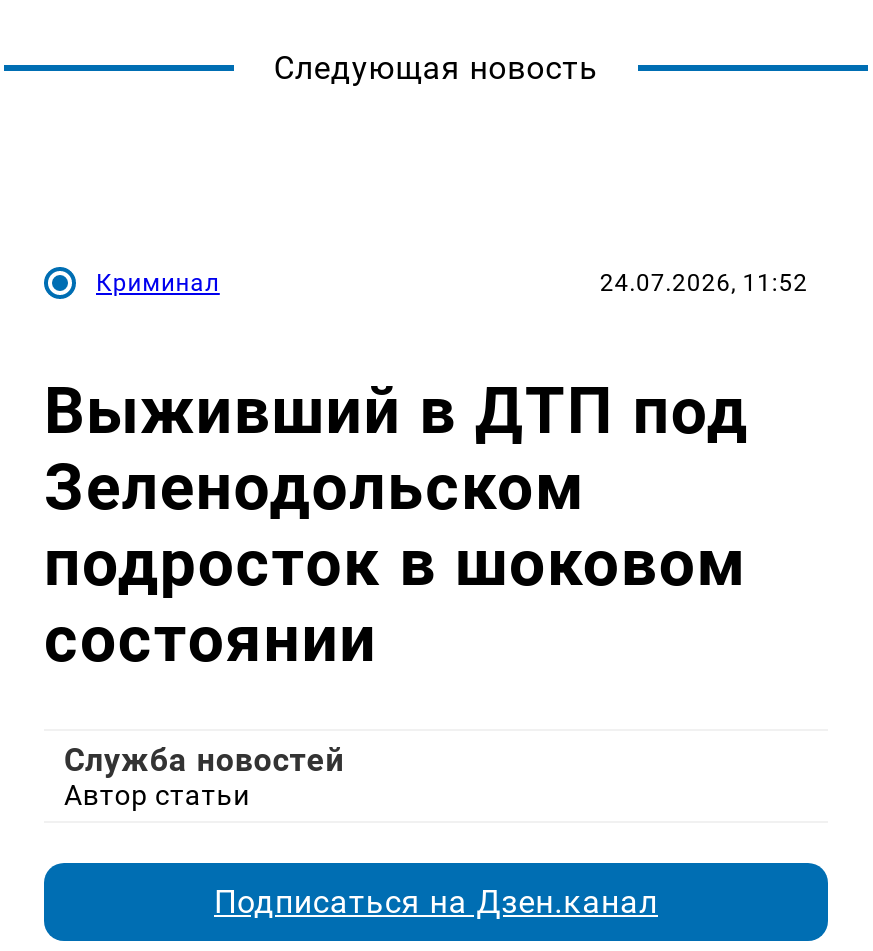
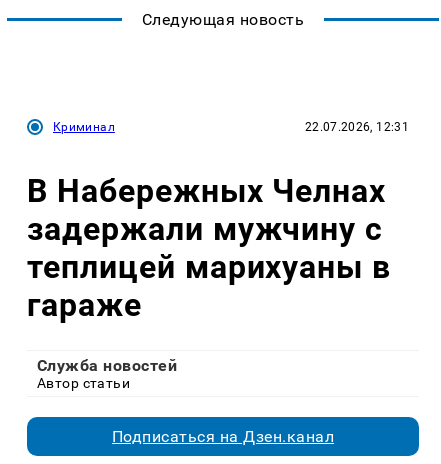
- 24.07.2026, 11:52
+ 22.07.2026, 12:31

- Выживший в ДТП под
- Зеленодольском
- подросток в шоковом
- состоянии
+ В Набережных Челнах
+ задержали мужчину с
+ теплицей марихуаны в
+ гараже
